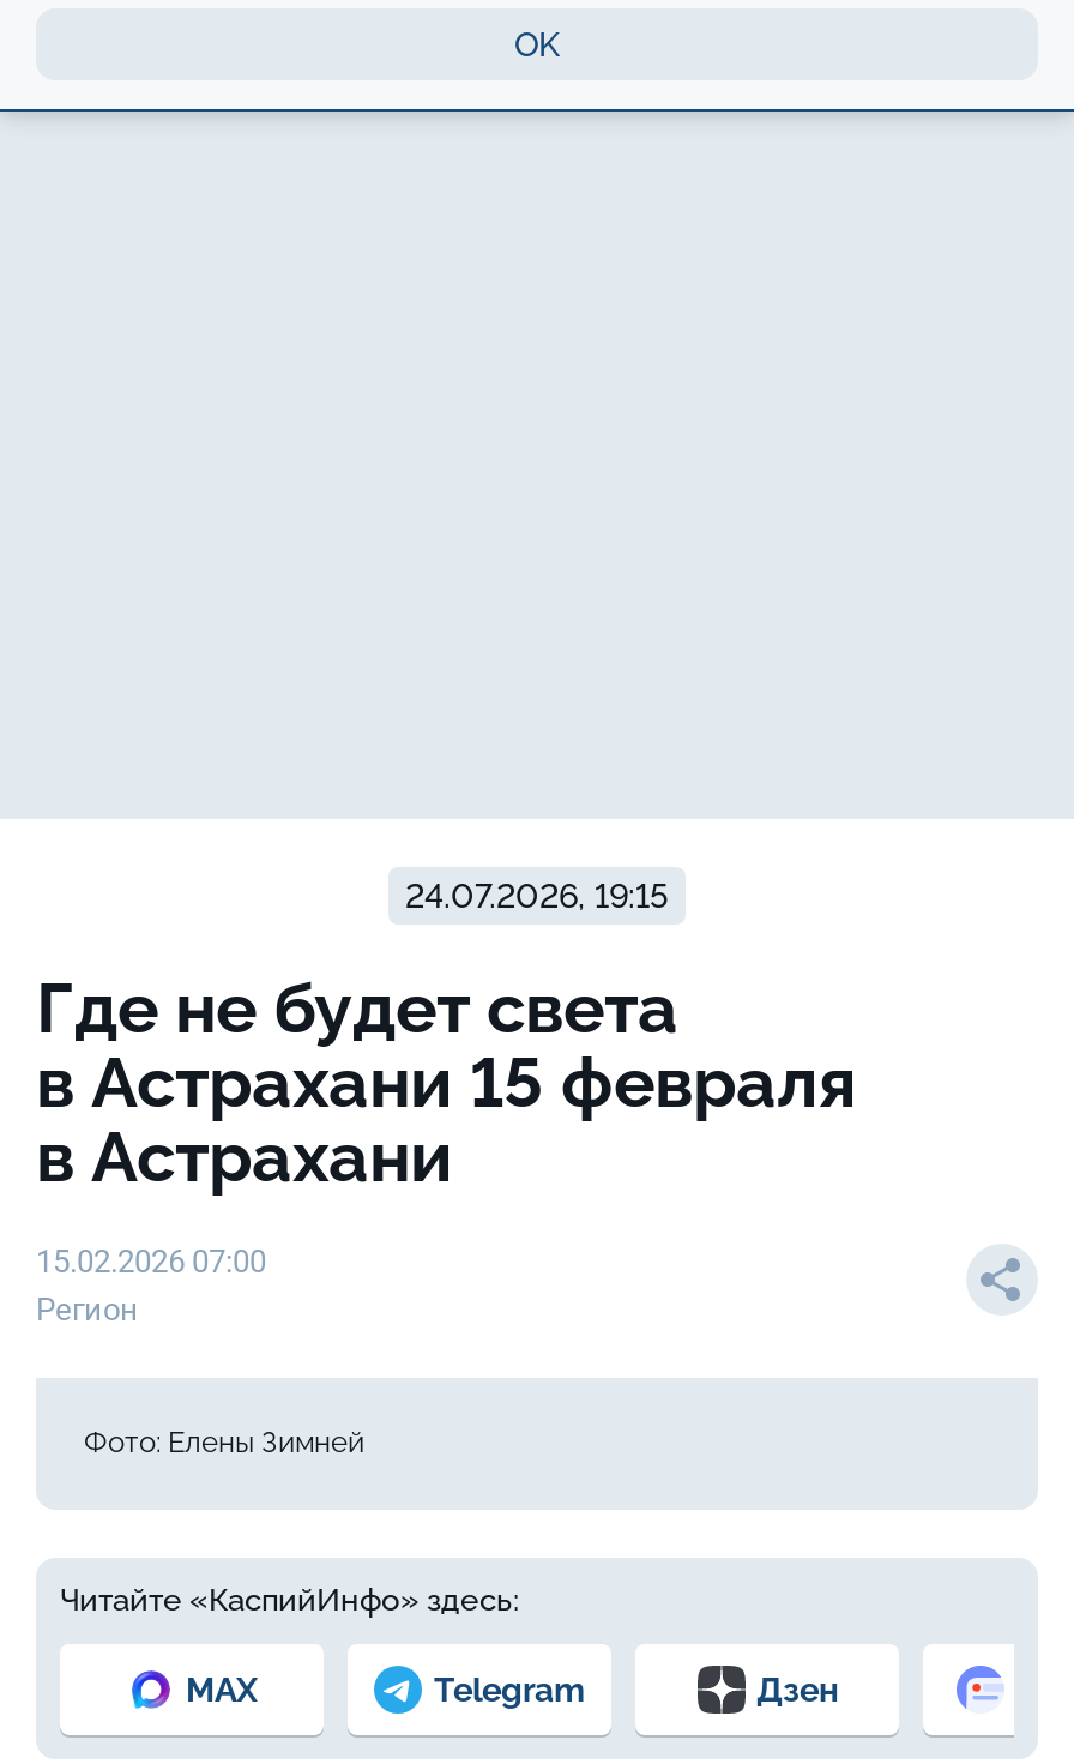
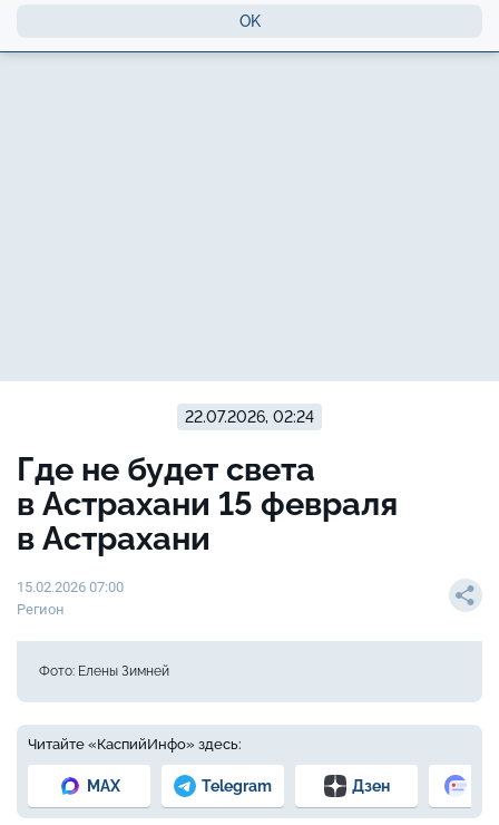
- 24.07.2026, 19:15
+ 22.07.2026, 02:24
